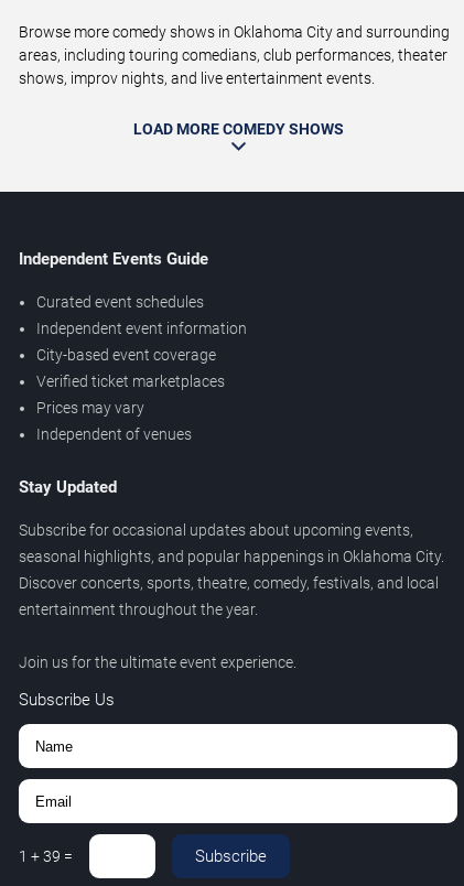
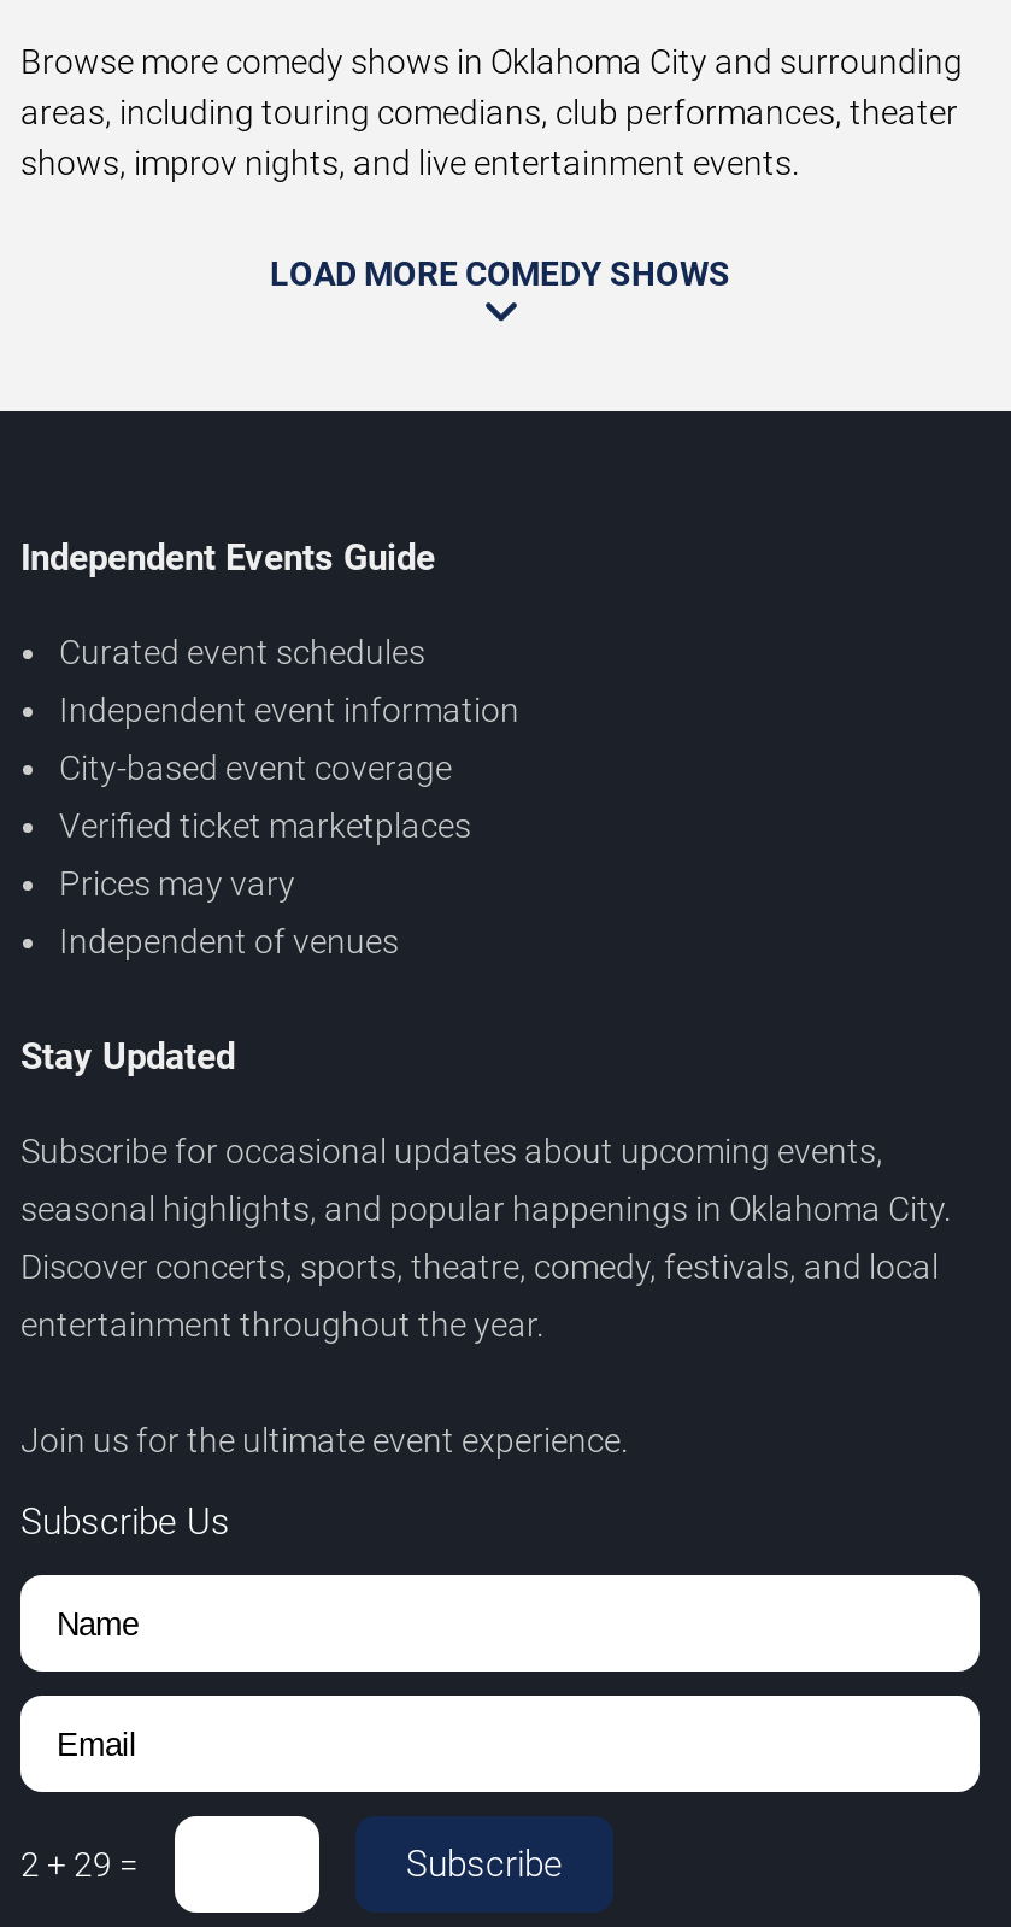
- 1 + 39 =
+ 2 + 29 =
